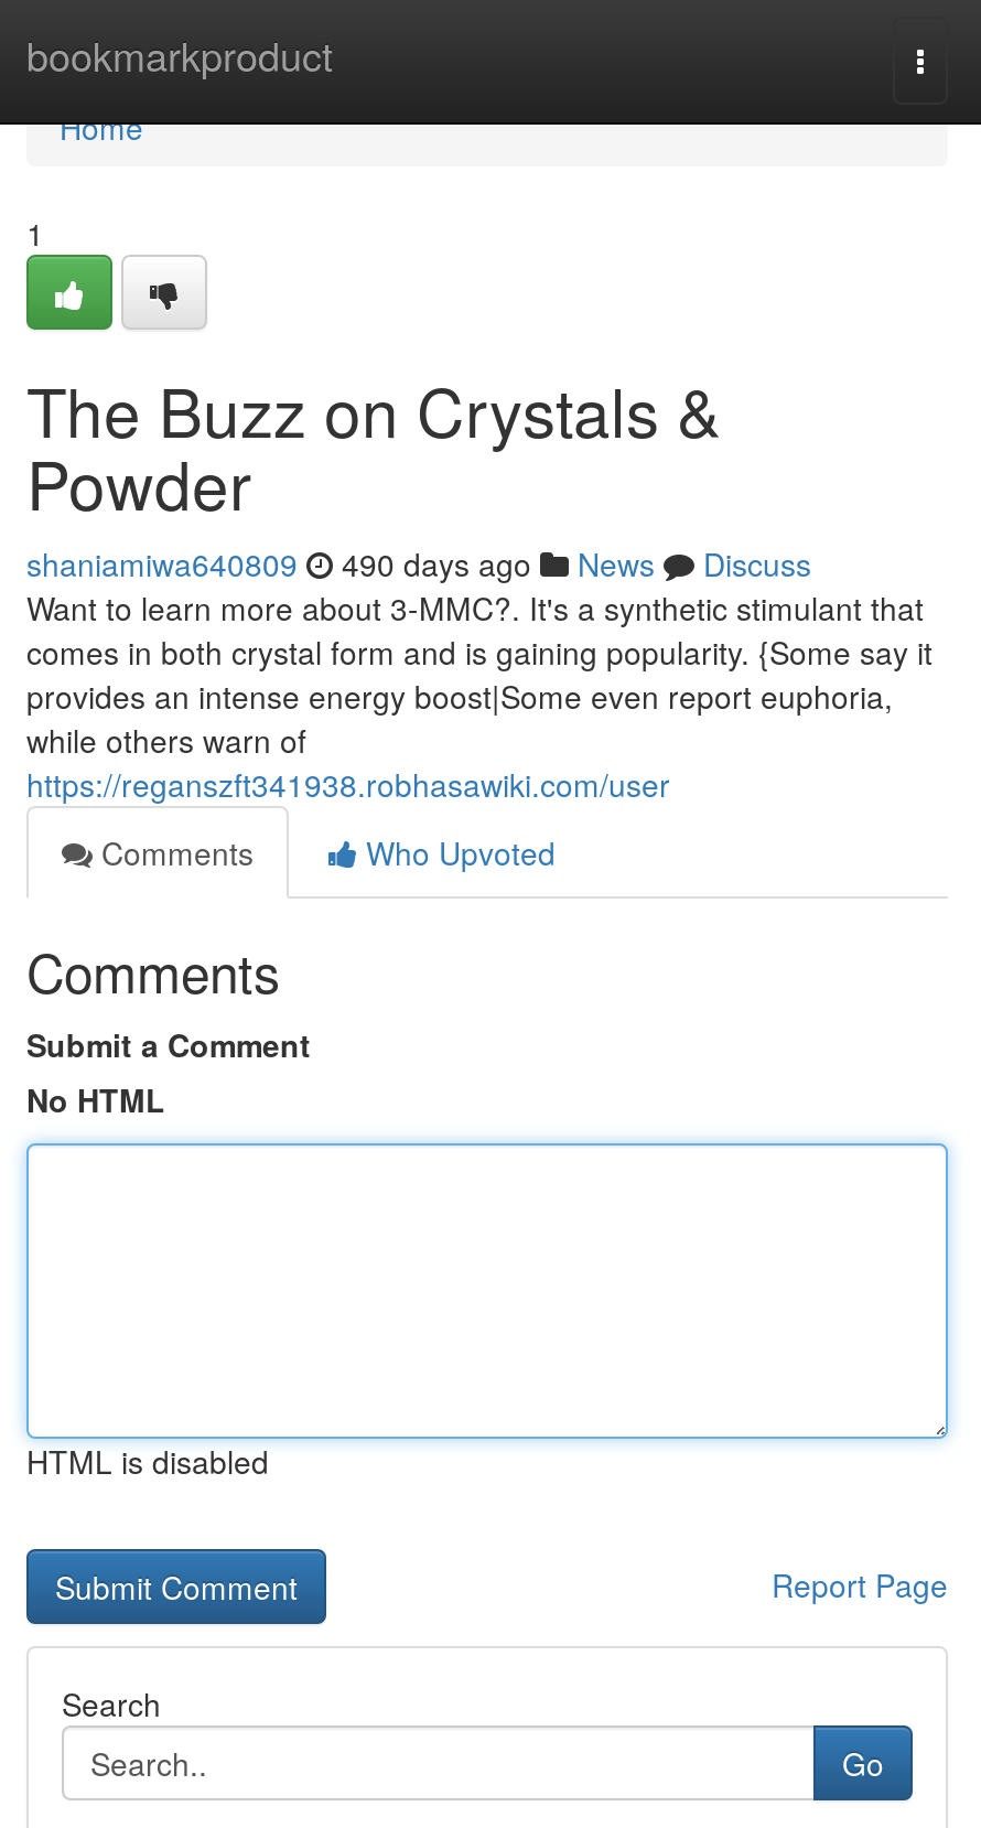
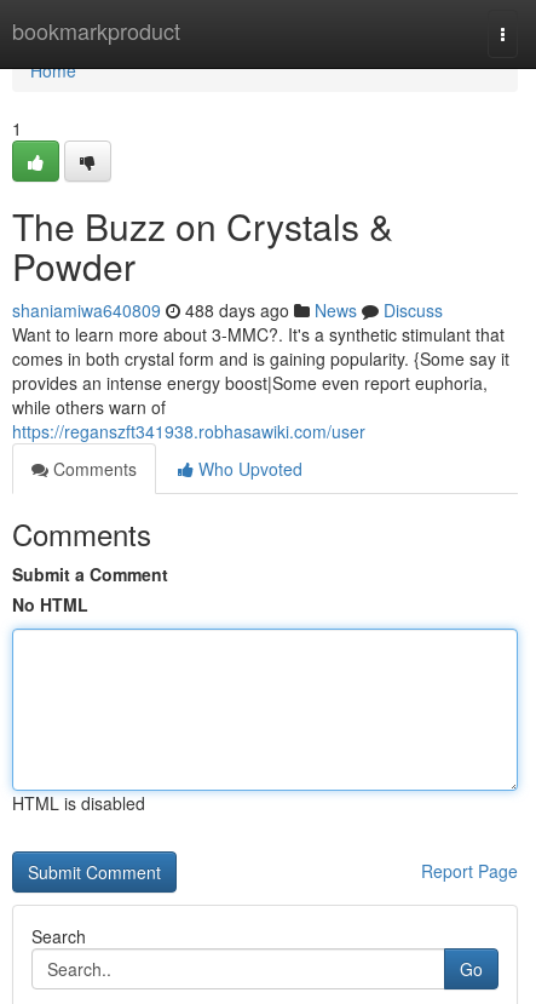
- shaniamiwa640809 490 days ago News Discuss
+ shaniamiwa640809 488 days ago News Discuss
